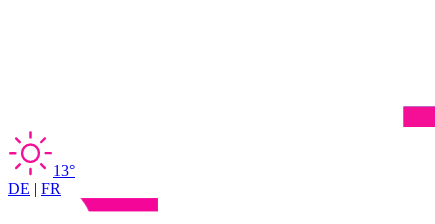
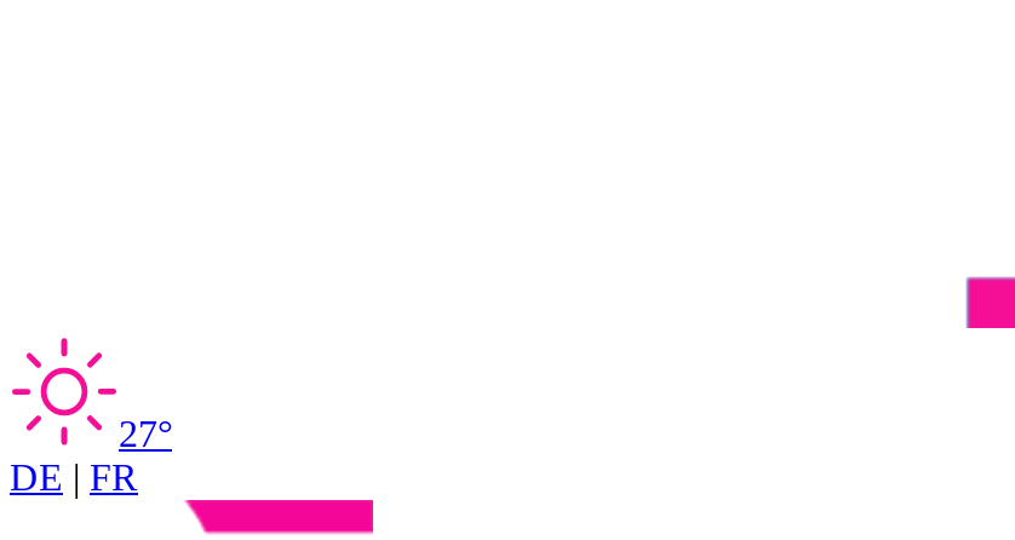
- 13°
+ 27°
